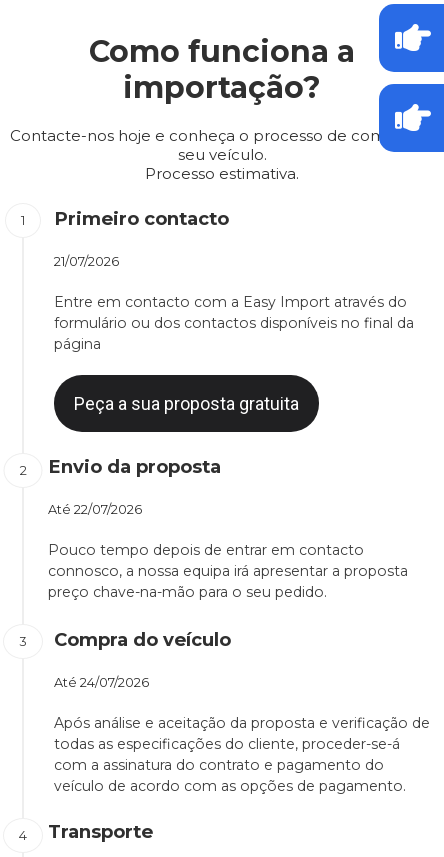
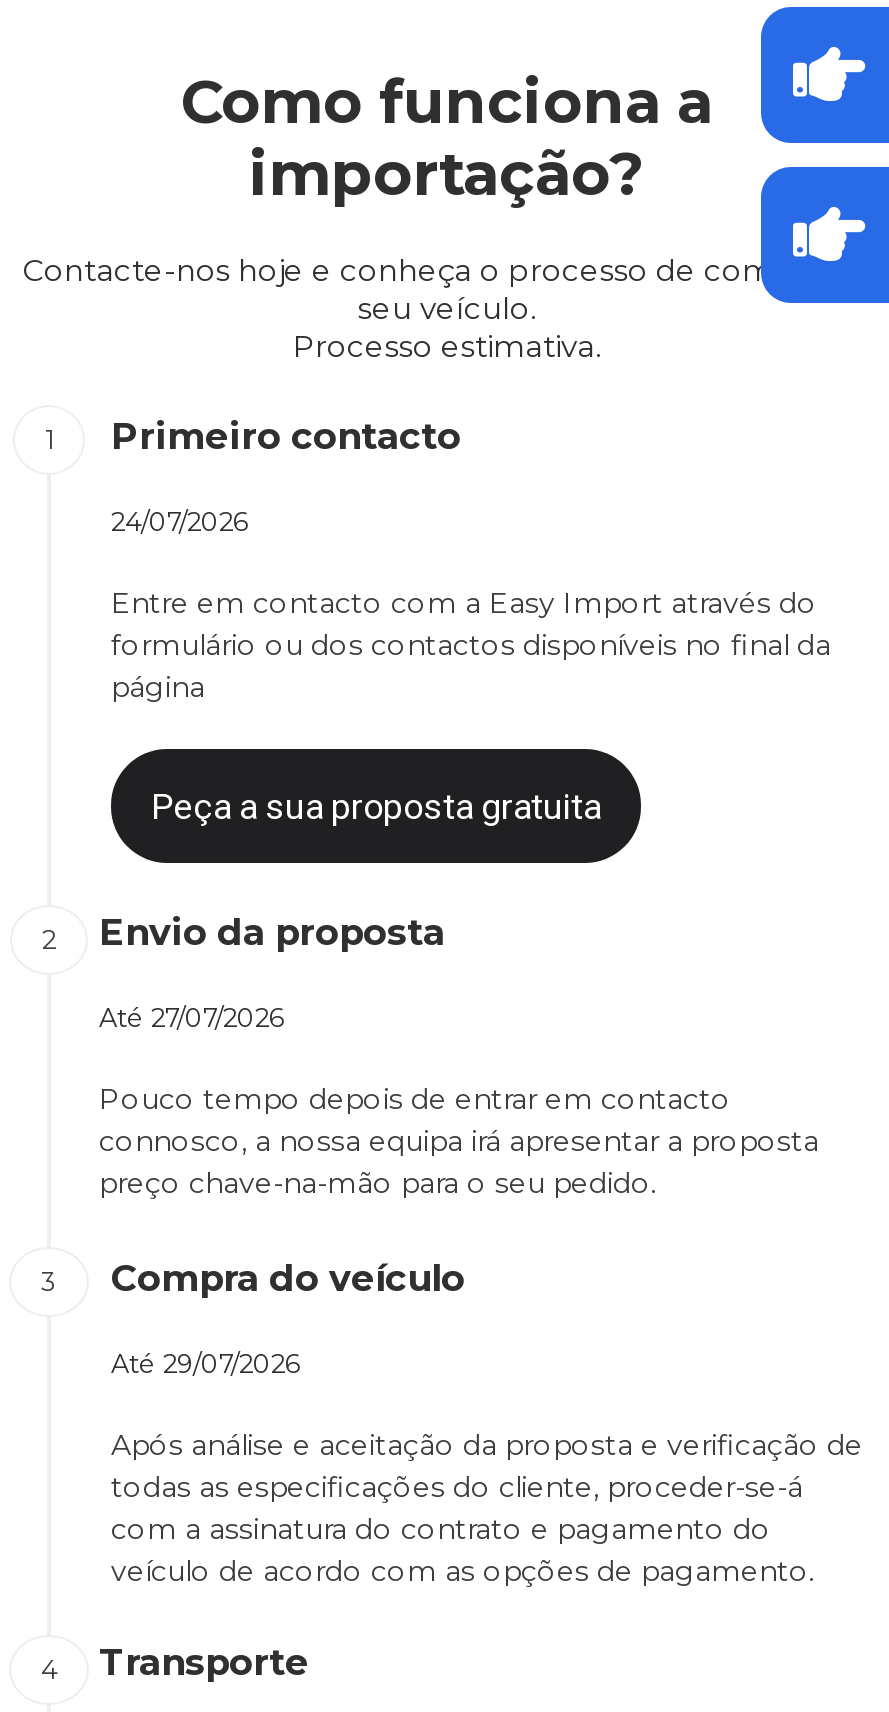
- 21/07/2026
+ 24/07/2026

- Até 22/07/2026
+ Até 27/07/2026

- Até 24/07/2026
+ Até 29/07/2026
